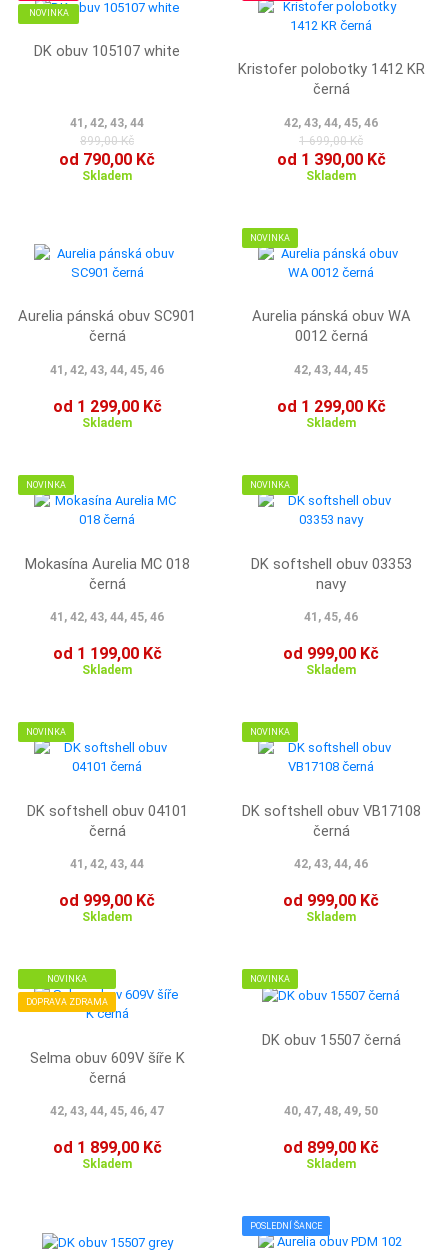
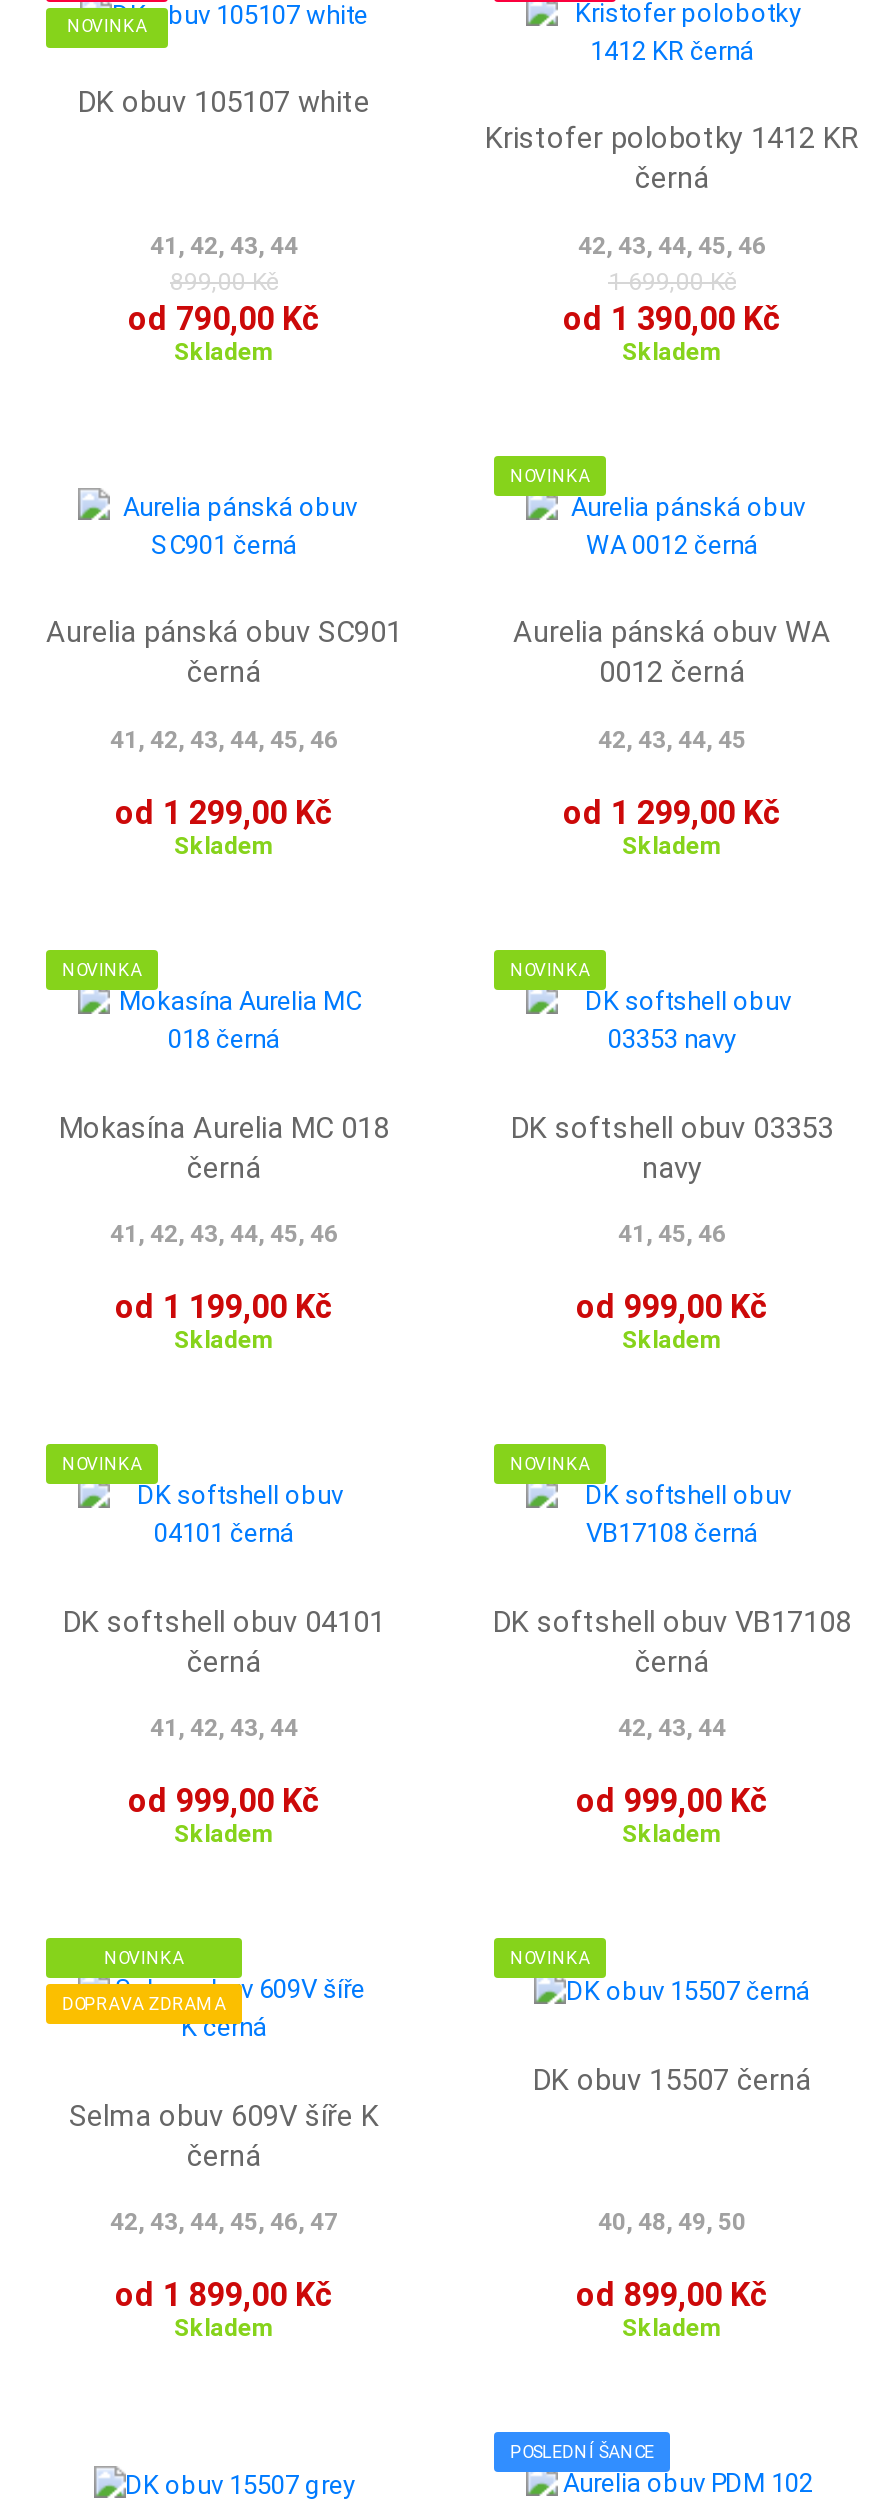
- 42, 43, 44, 46
+ 42, 43, 44

- 40, 47, 48, 49, 50
+ 40, 48, 49, 50
